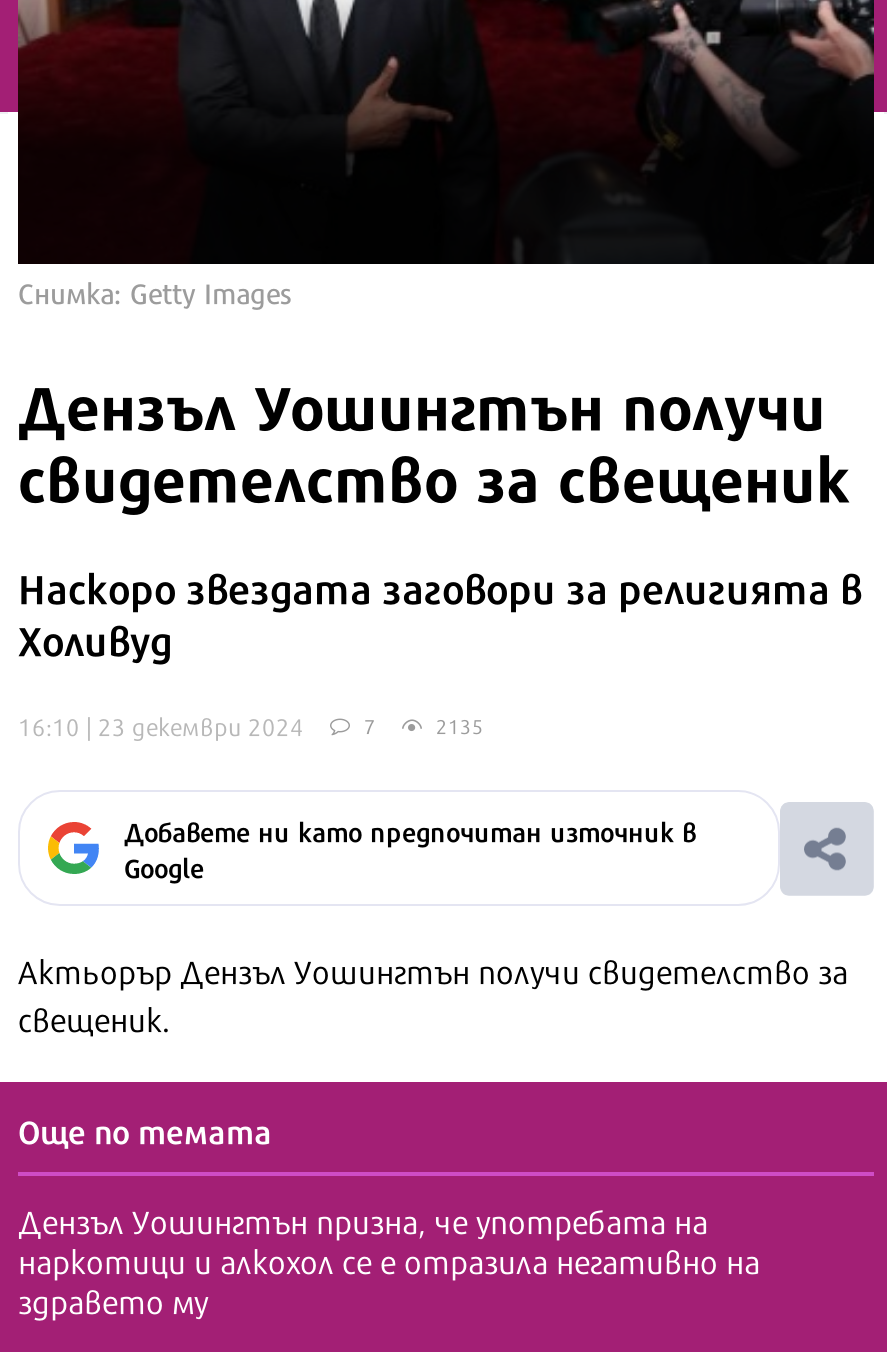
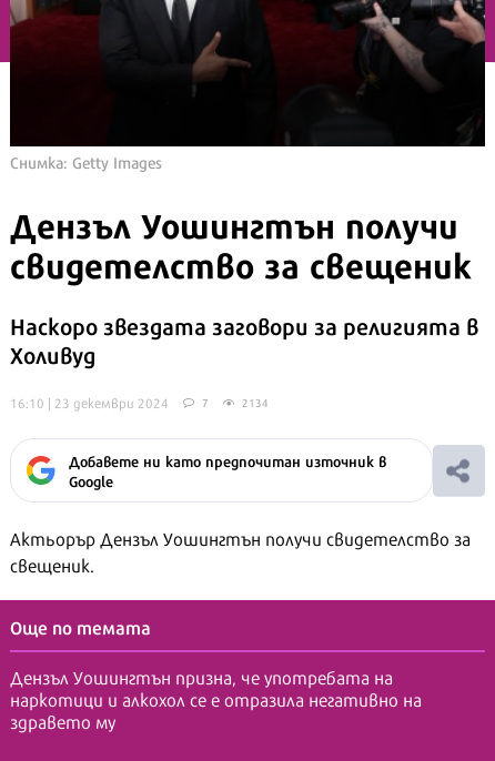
- 2135
+ 2134
